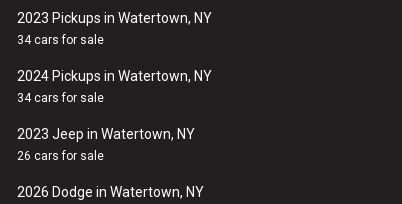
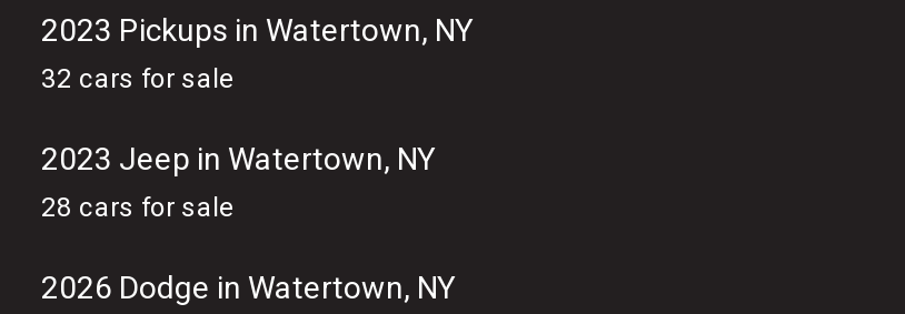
- 34 cars for sale
- 2024 Pickups in Watertown, NY
- 34 cars for sale
+ 32 cars for sale

- 26 cars for sale
+ 28 cars for sale
